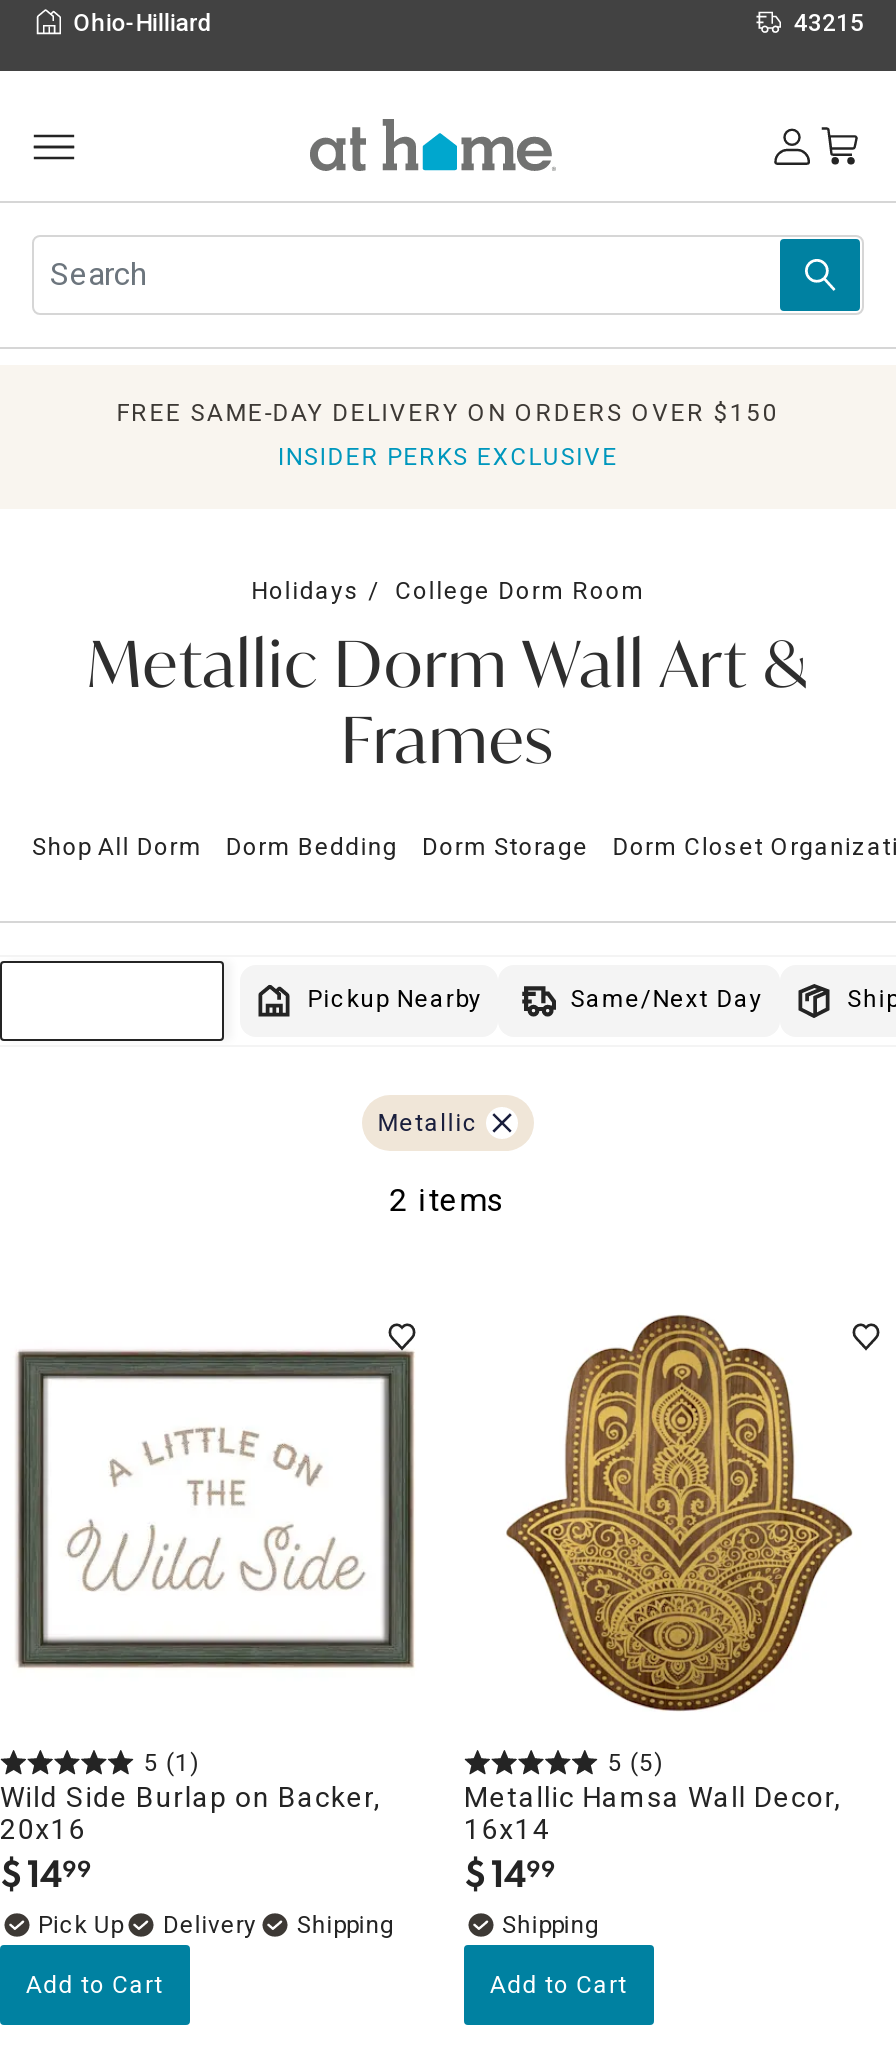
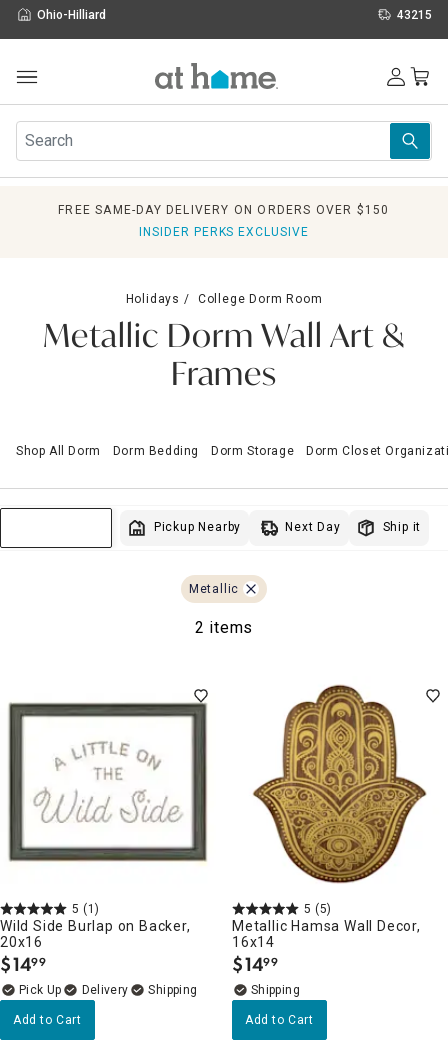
- Same/Next Day
+ Next Day
